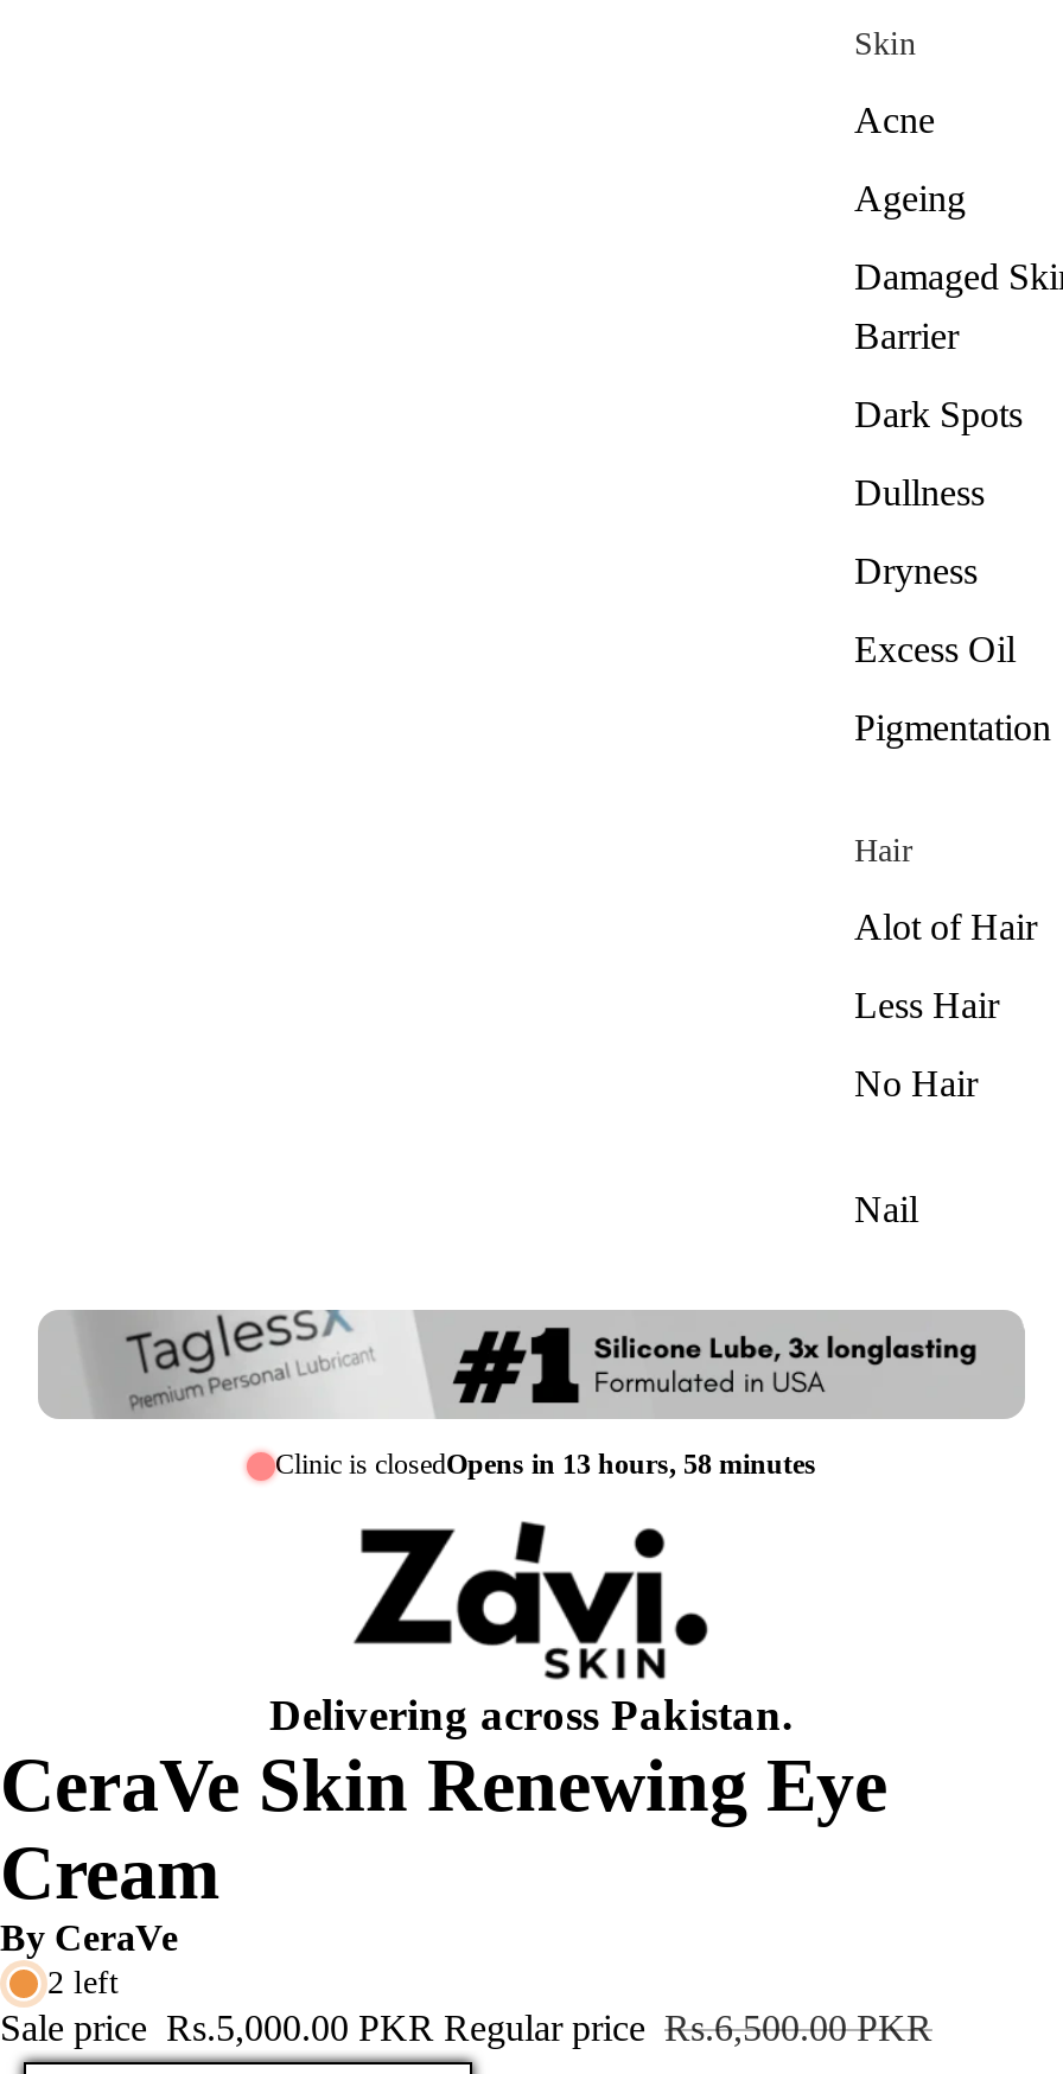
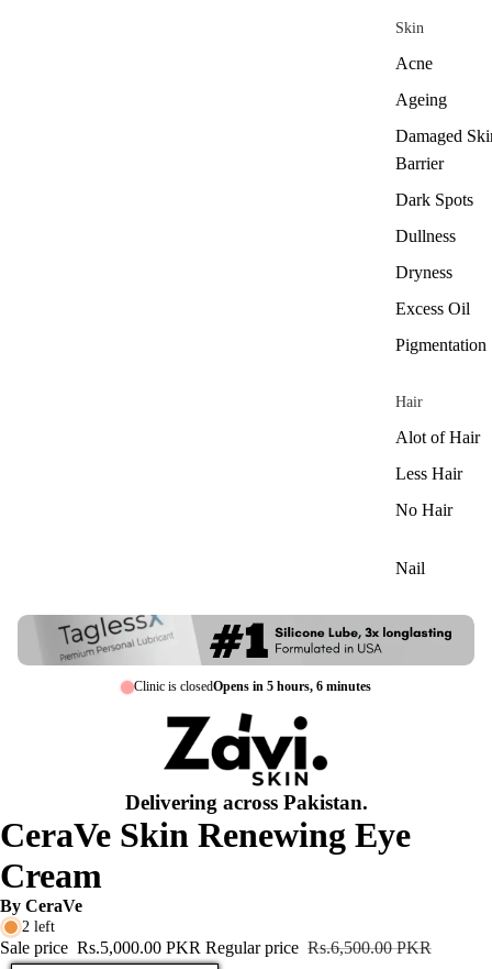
- Clinic is closedOpens in 13 hours, 58 minutes
+ Clinic is closedOpens in 5 hours, 6 minutes
